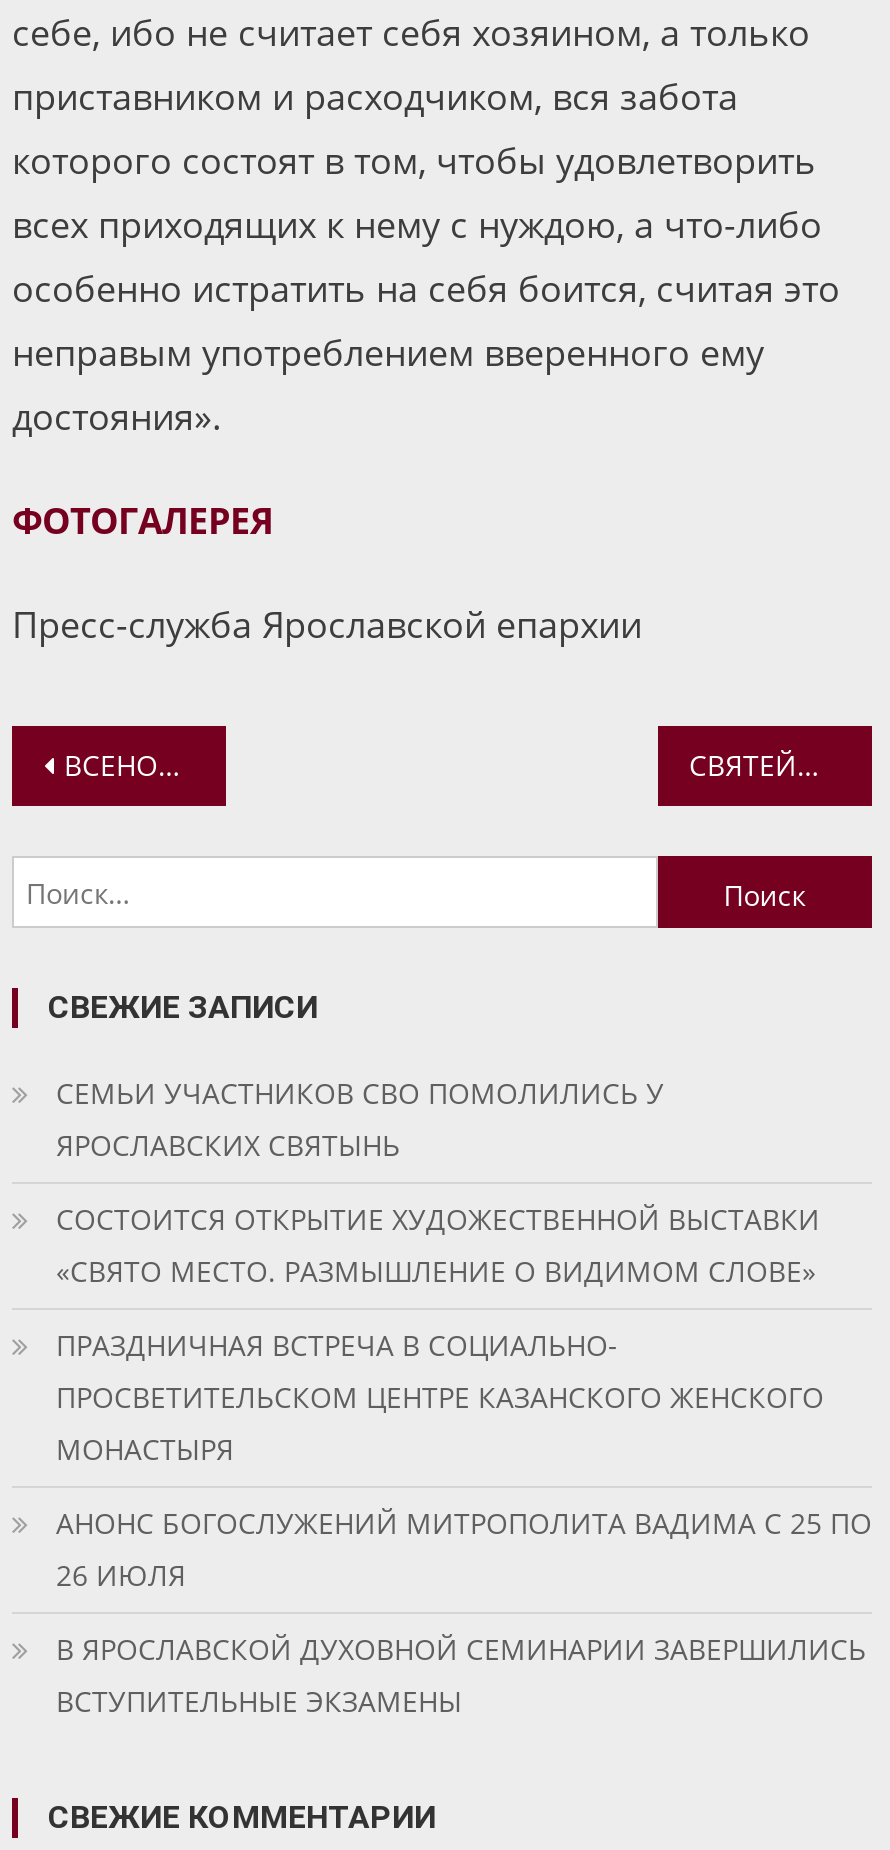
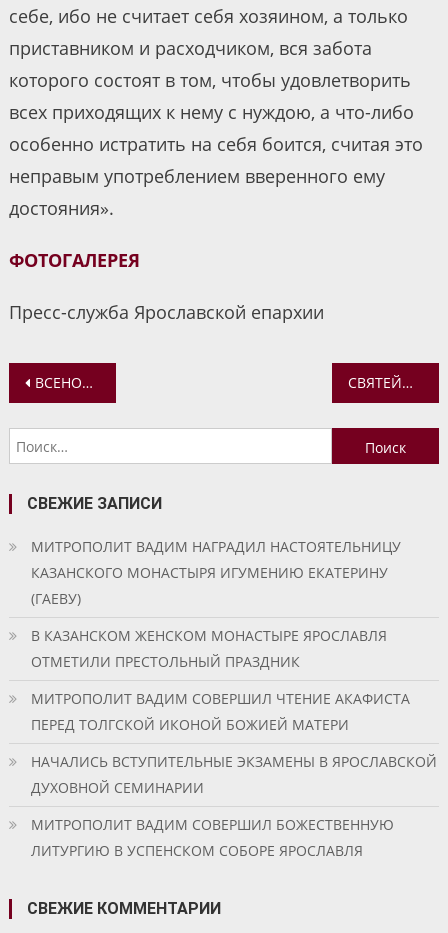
- СЕМЬИ УЧАСТНИКОВ СВО ПОМОЛИЛИСЬ У
- ЯРОСЛАВСКИХ СВЯТЫНЬ
+ МИТРОПОЛИТ ВАДИМ НАГРАДИЛ НАСТОЯТЕЛЬНИЦУ
+ КАЗАНСКОГО МОНАСТЫРЯ ИГУМЕНИЮ ЕКАТЕРИНУ
+ (ГАЕВУ)

- СОСТОИТСЯ ОТКРЫТИЕ ХУДОЖЕСТВЕННОЙ ВЫСТАВКИ
- «СВЯТО МЕСТО. РАЗМЫШЛЕНИЕ О ВИДИМОМ СЛОВЕ»
+ В КАЗАНСКОМ ЖЕНСКОМ МОНАСТЫРЕ ЯРОСЛАВЛЯ
+ ОТМЕТИЛИ ПРЕСТОЛЬНЫЙ ПРАЗДНИК

- ПРАЗДНИЧНАЯ ВСТРЕЧА В СОЦИАЛЬНО-
- ПРОСВЕТИТЕЛЬСКОМ ЦЕНТРЕ КАЗАНСКОГО ЖЕНСКОГО
- МОНАСТЫРЯ
+ МИТРОПОЛИТ ВАДИМ СОВЕРШИЛ ЧТЕНИЕ АКАФИСТА
+ ПЕРЕД ТОЛГСКОЙ ИКОНОЙ БОЖИЕЙ МАТЕРИ

- АНОНС БОГОСЛУЖЕНИЙ МИТРОПОЛИТА ВАДИМА С 25 ПО
- 26 ИЮЛЯ
+ НАЧАЛИСЬ ВСТУПИТЕЛЬНЫЕ ЭКЗАМЕНЫ В ЯРОСЛАВСКОЙ
+ ДУХОВНОЙ СЕМИНАРИИ

- В ЯРОСЛАВСКОЙ ДУХОВНОЙ СЕМИНАРИИ ЗАВЕРШИЛИСЬ
- ВСТУПИТЕЛЬНЫЕ ЭКЗАМЕНЫ
+ МИТРОПОЛИТ ВАДИМ СОВЕРШИЛ БОЖЕСТВЕННУЮ
+ ЛИТУРГИЮ В УСПЕНСКОМ СОБОРЕ ЯРОСЛАВЛЯ
